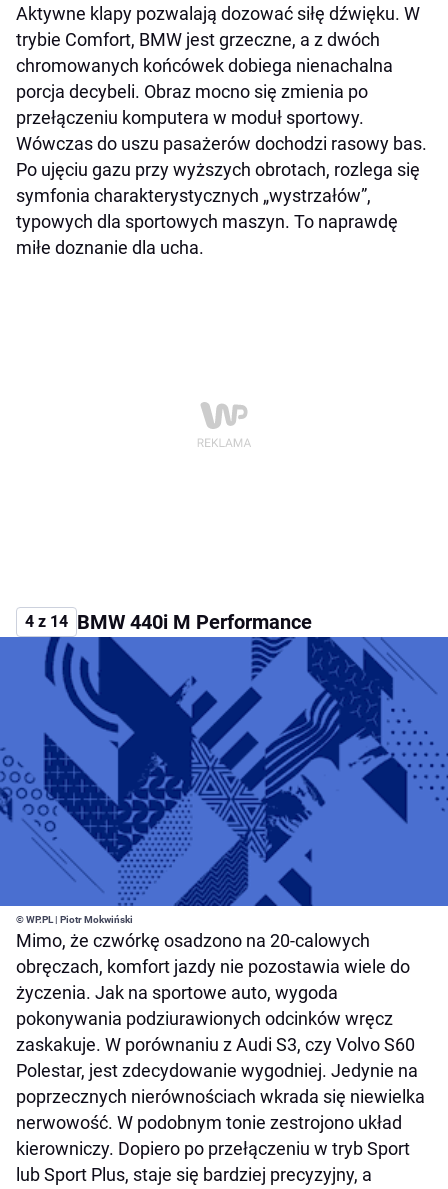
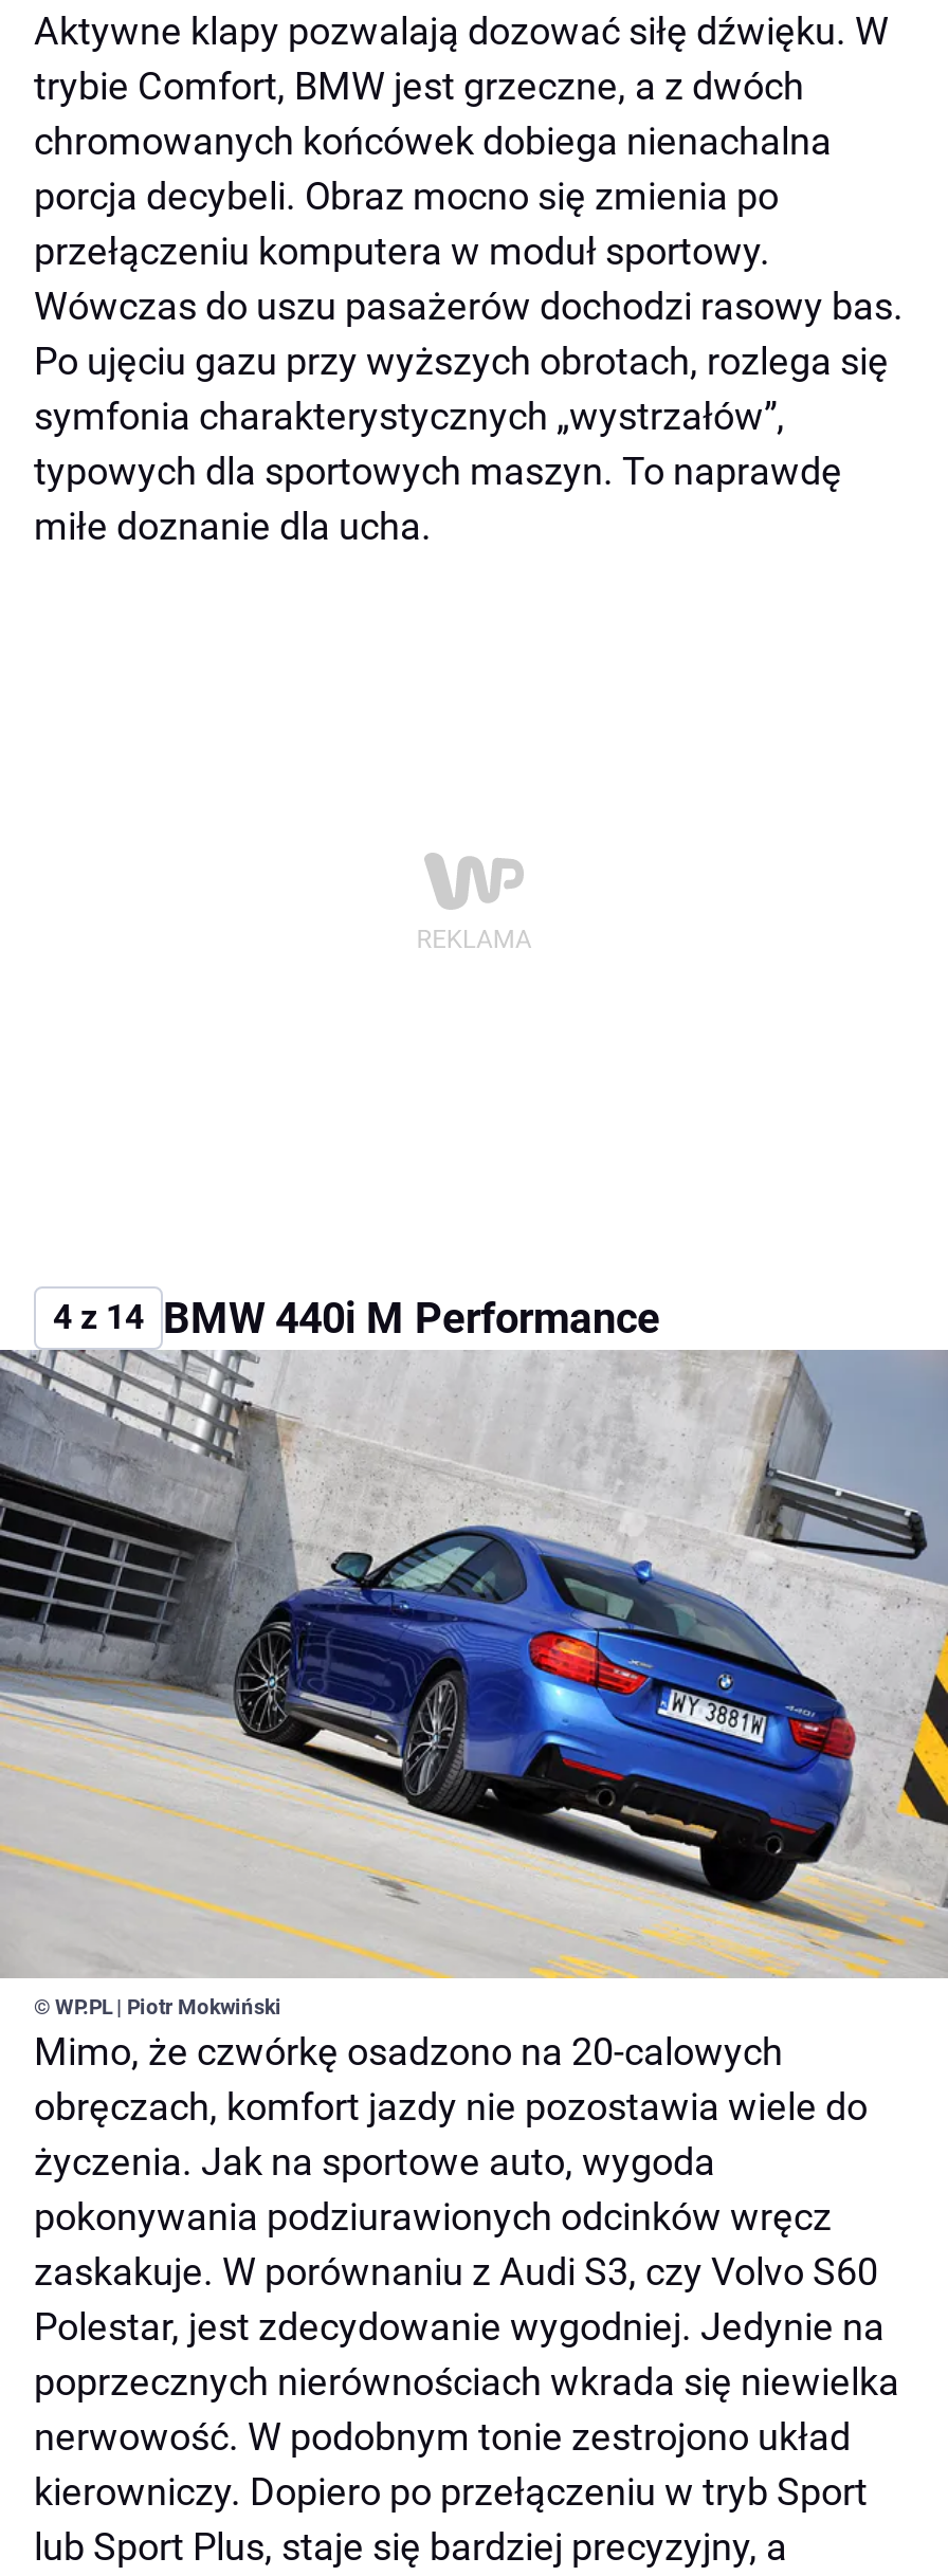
- [image]
+ [image]
